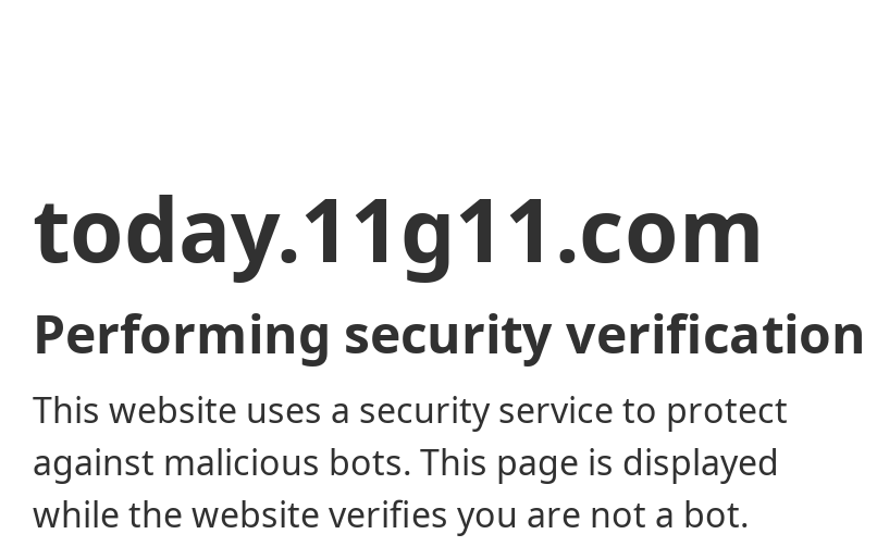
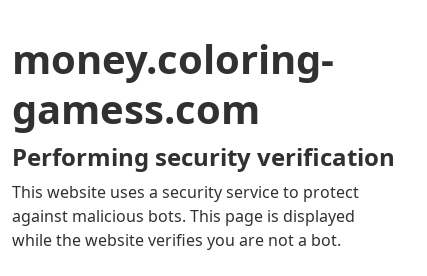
- today.11g11.com
+ money.coloring-
+ gamess.com
